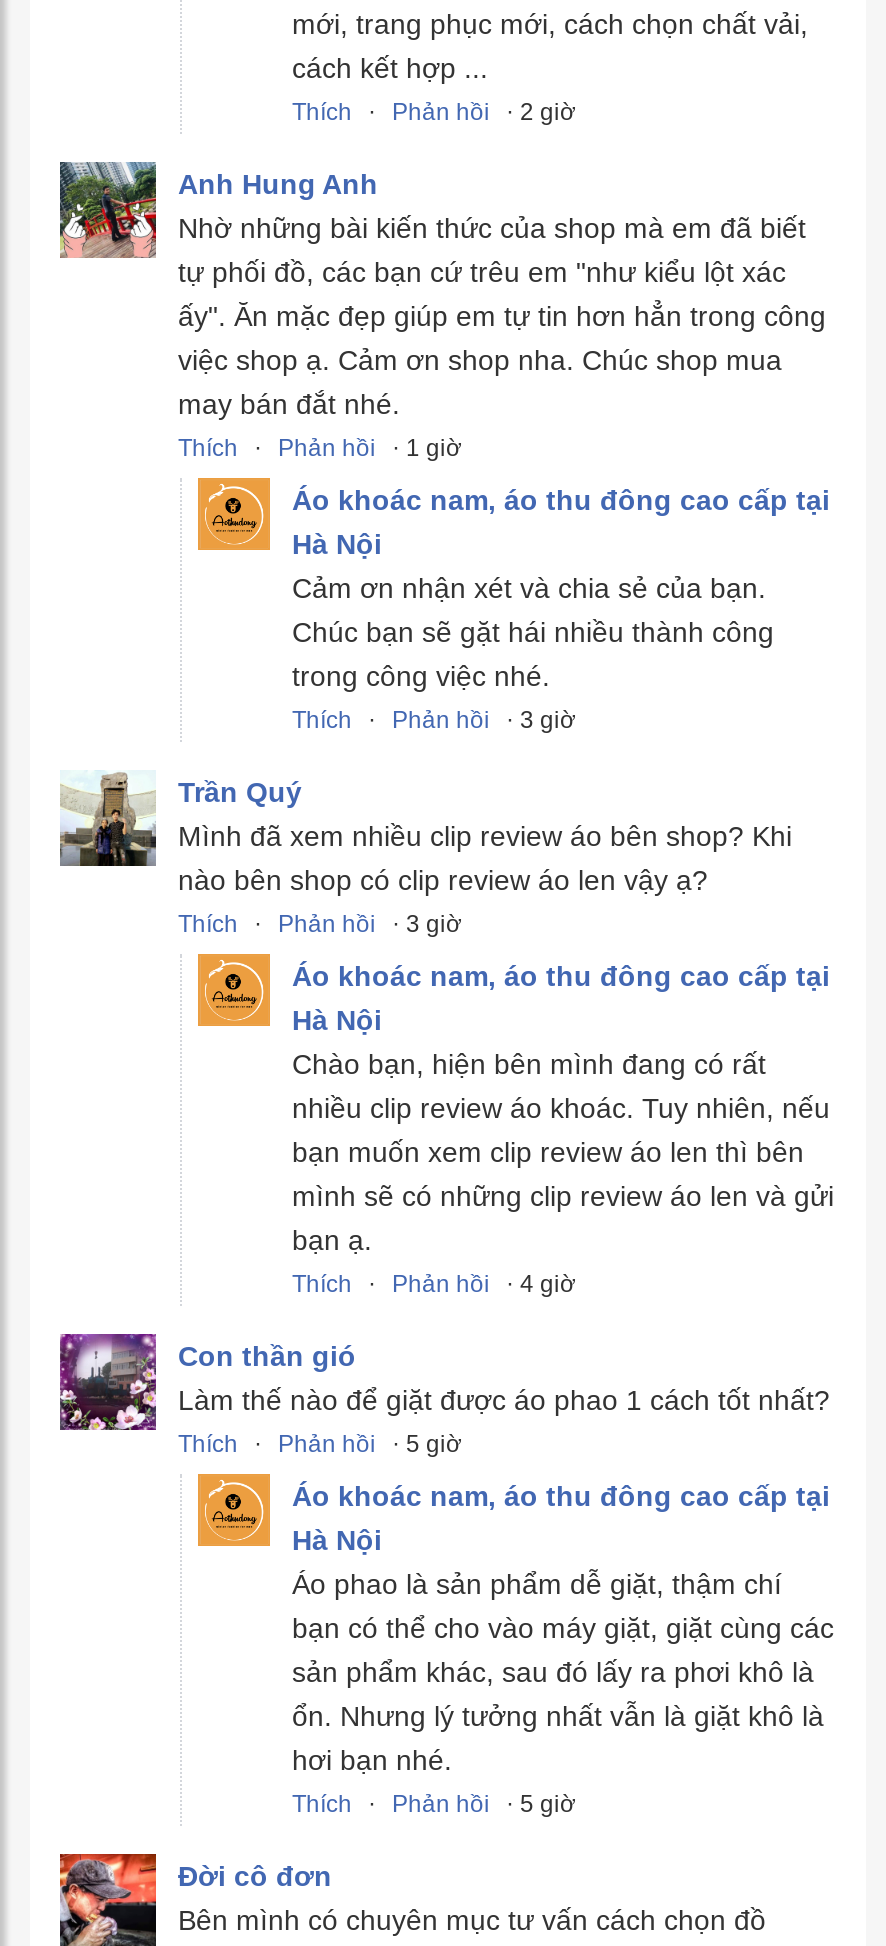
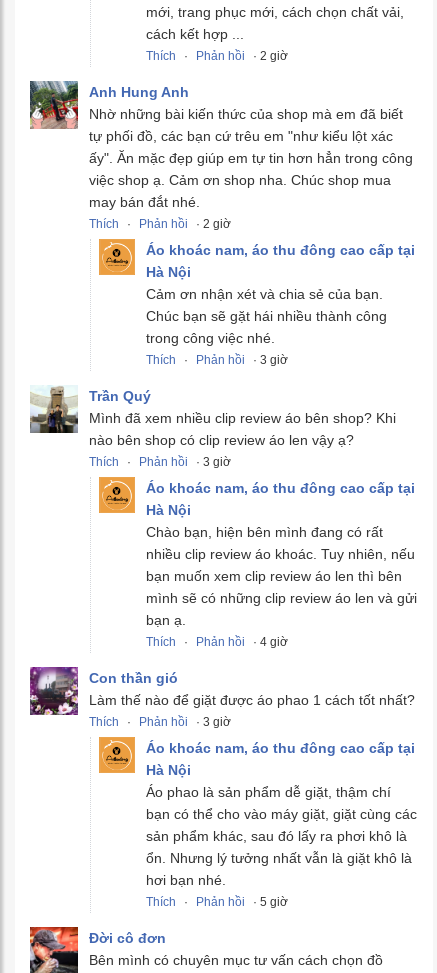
- Thích · Phản hồi · 1 giờ
+ Thích · Phản hồi · 2 giờ

- Thích · Phản hồi · 5 giờ
+ Thích · Phản hồi · 3 giờ
